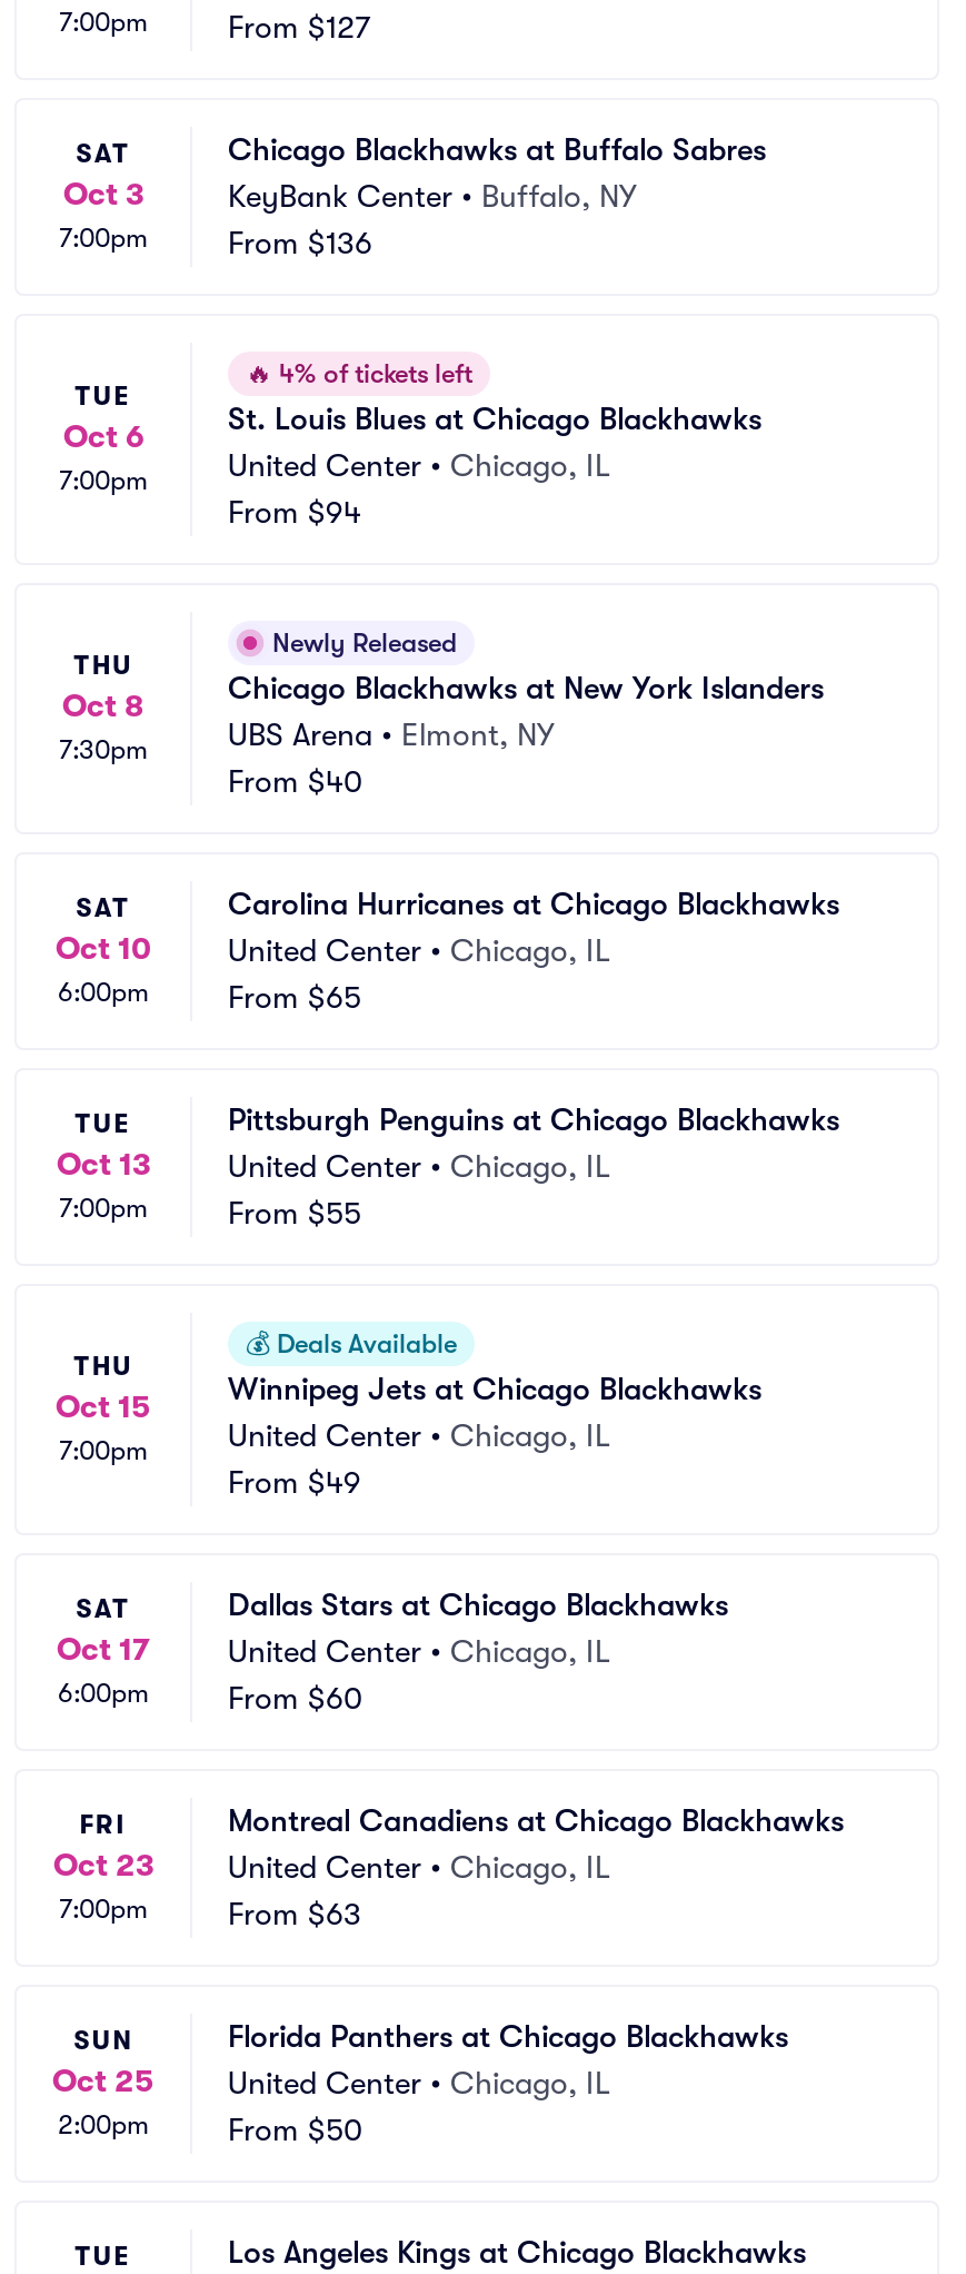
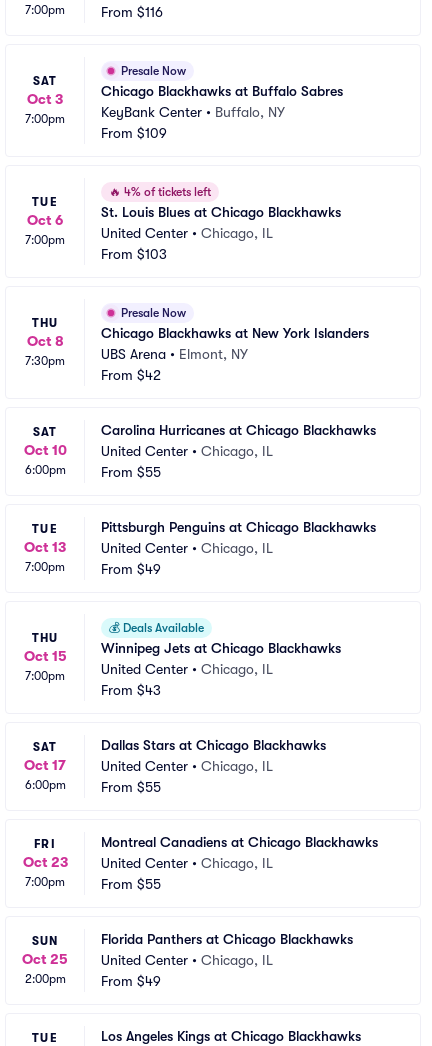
- From $127
+ From $116

+ Presale Now

- From $136
+ From $109

- From $94
+ From $103

- Newly Released
+ Presale Now

- From $40
+ From $42

- From $65
+ From $55

- From $55
+ From $49

- From $49
+ From $43

- From $60
+ From $55

- From $63
+ From $55

- From $50
+ From $49
